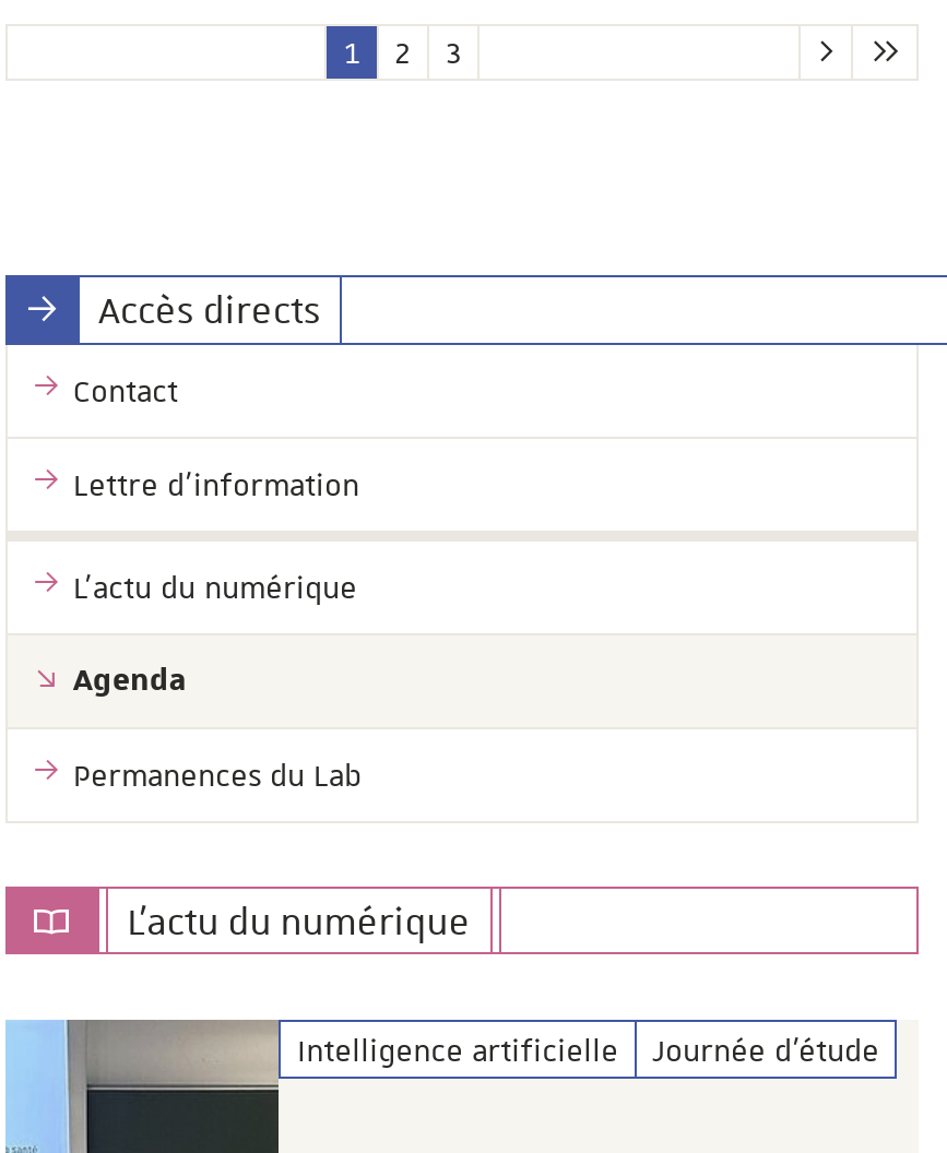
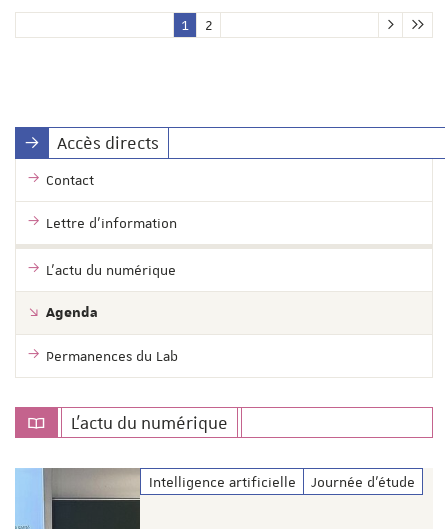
- 3
